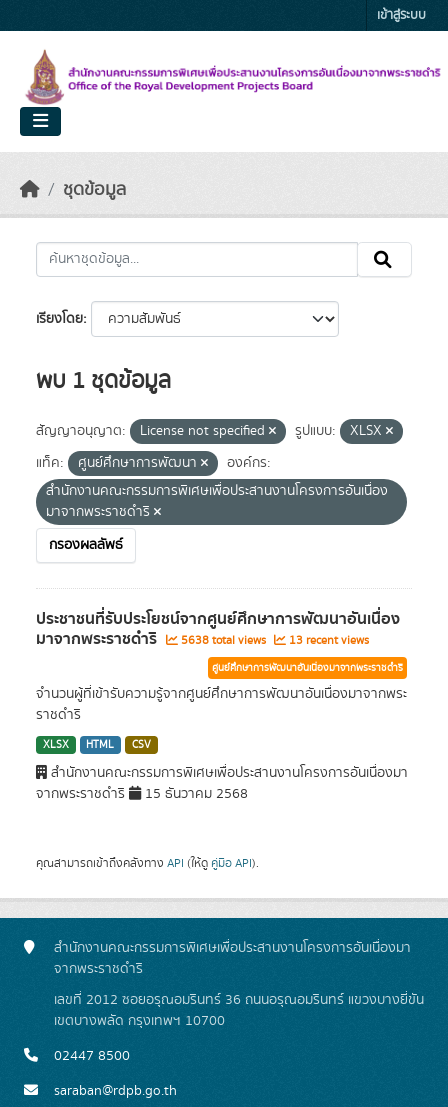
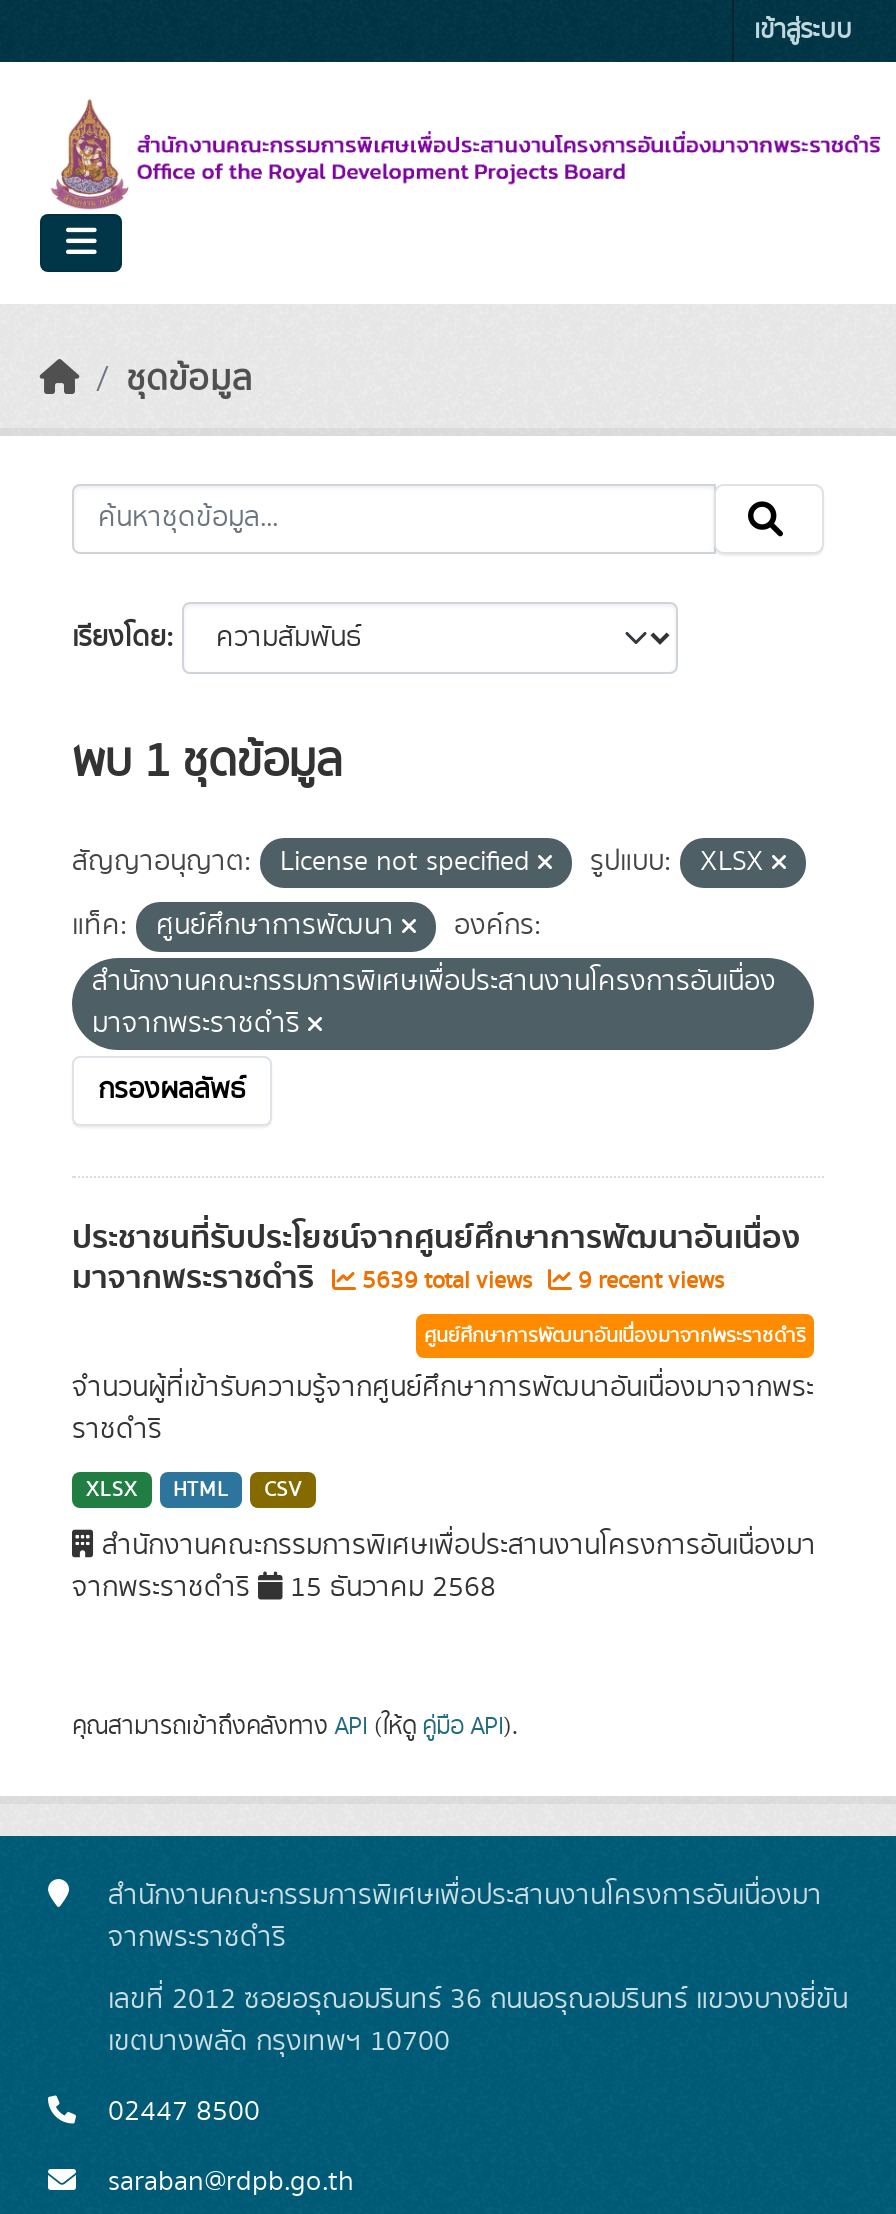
- 5638 total views
+ 5639 total views

- 13 recent views
+ 9 recent views
